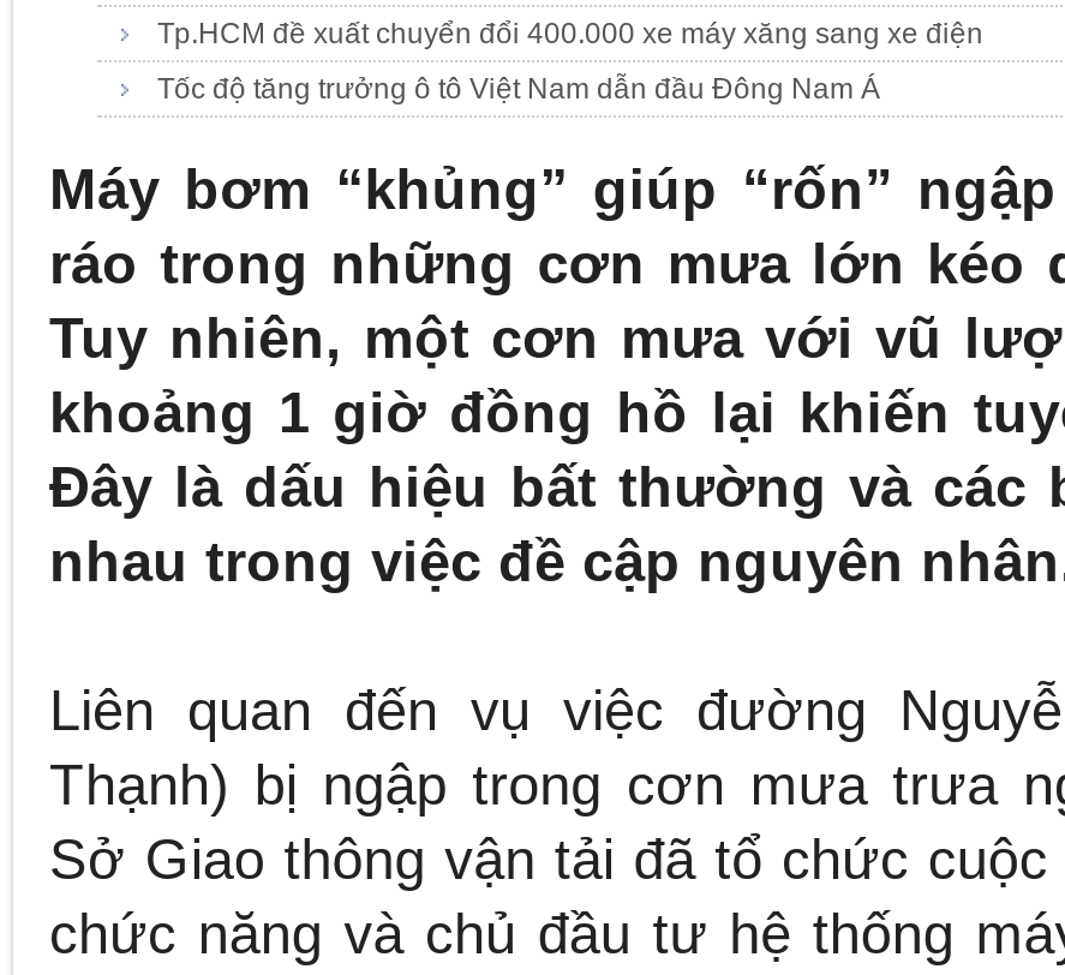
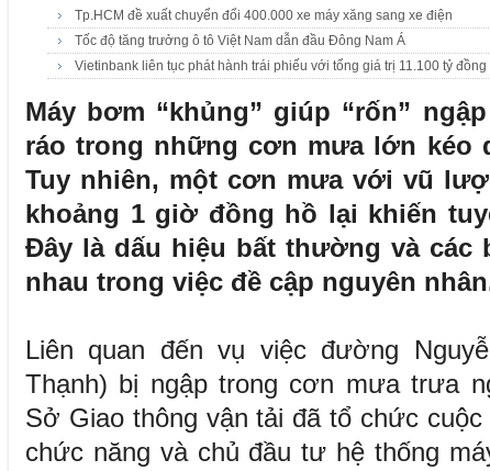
+ Vietinbank liên tục phát hành trái phiếu với tổng giá trị 11.100 tỷ đồng
